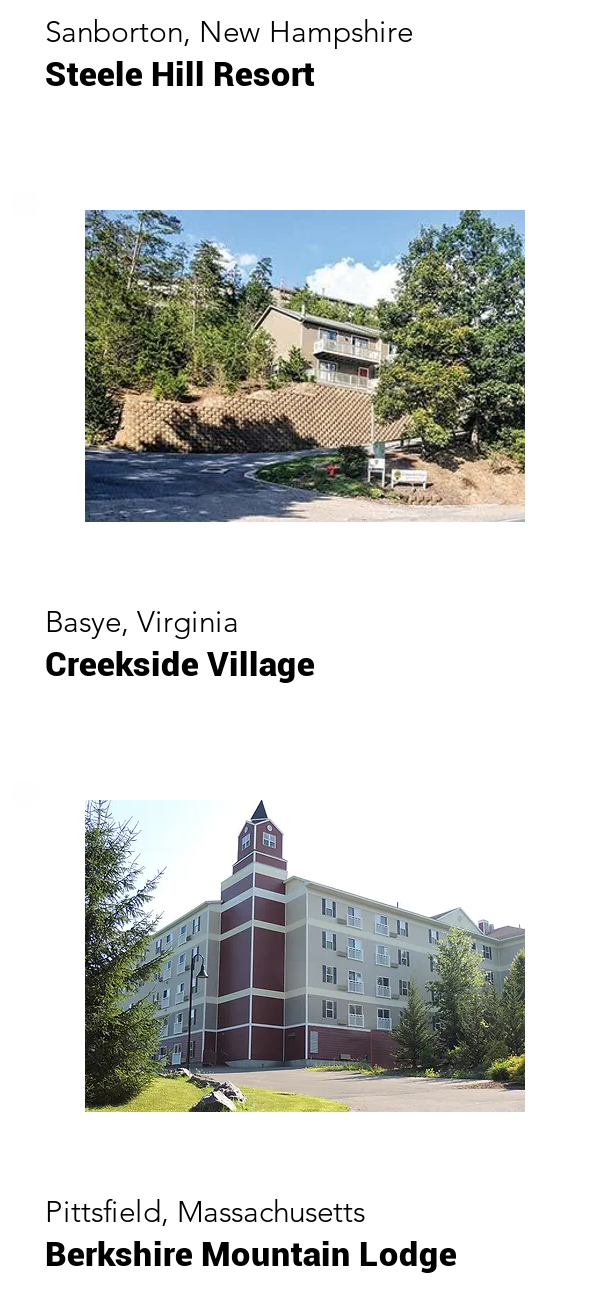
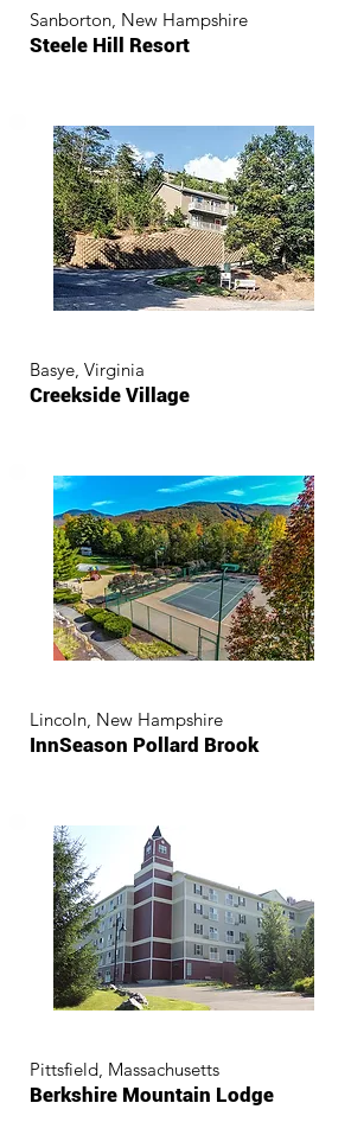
+ [image]
+ Lincoln, New Hampshire
+ InnSeason Pollard Brook
